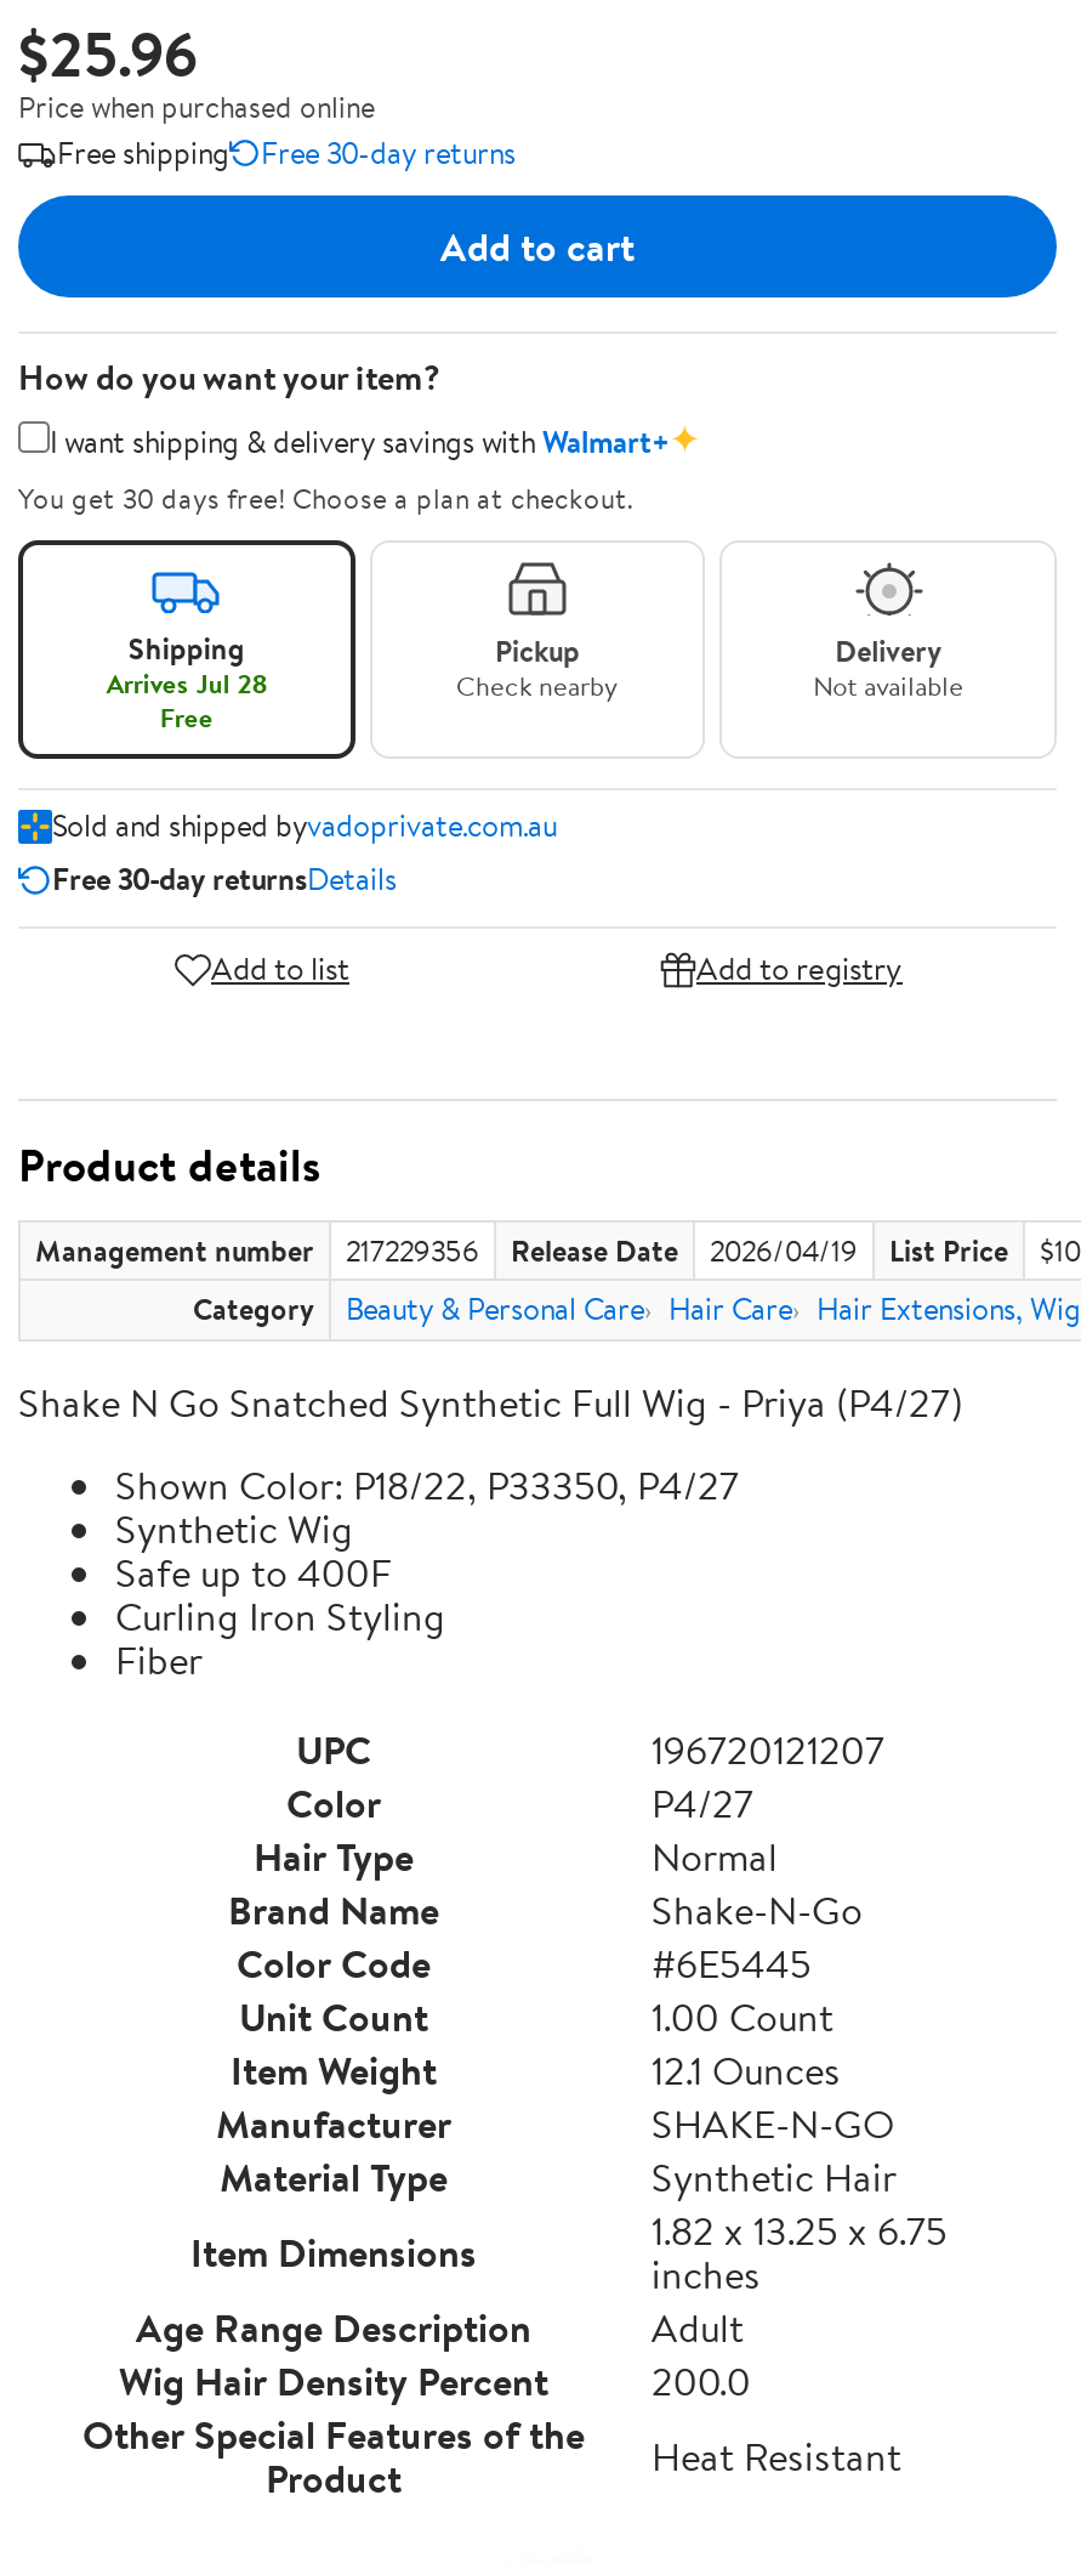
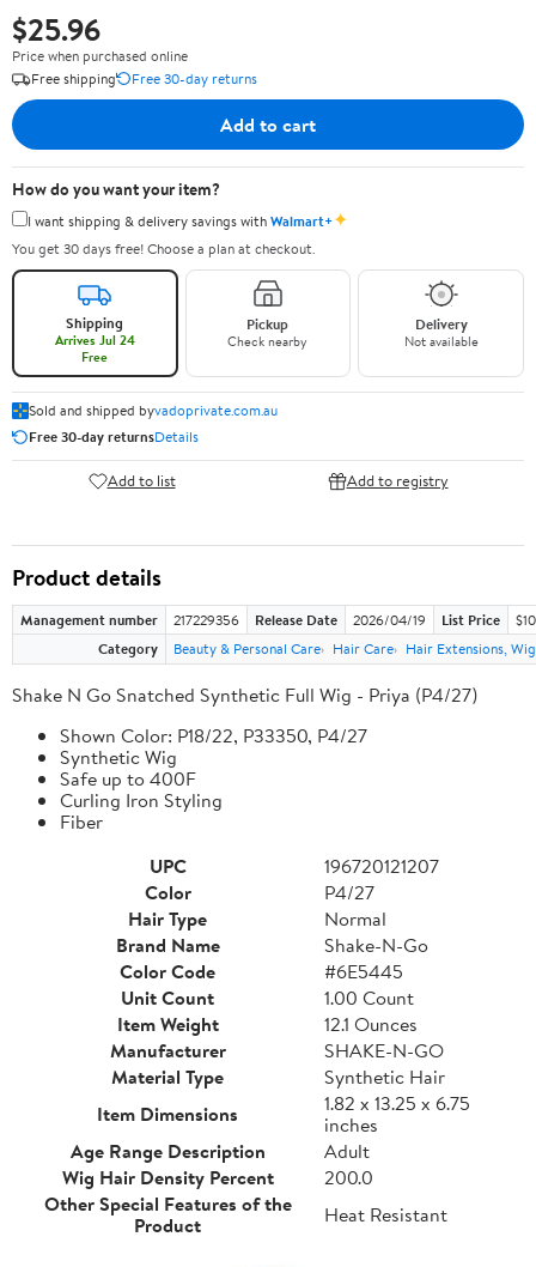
- Arrives Jul 28
+ Arrives Jul 24
